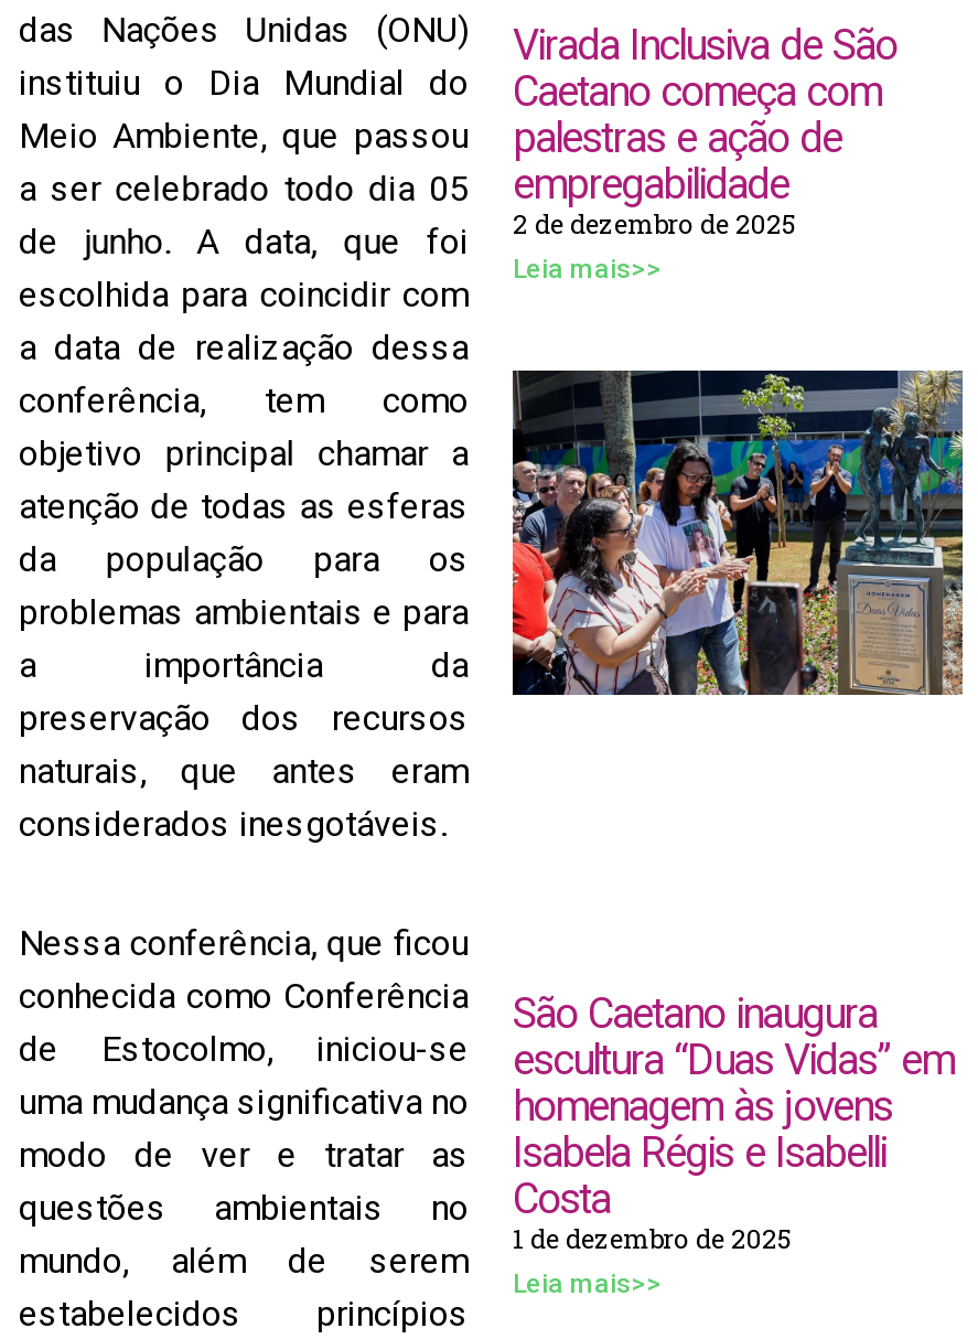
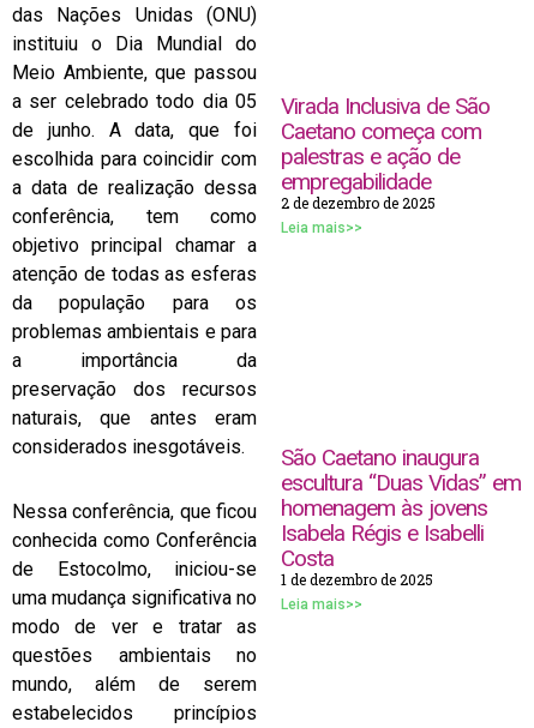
moved down: Virada Inclusiva de São | Caetano começa com | palestras e ação de | empregabilidade | 2 de dezembro de 2025 | Leia mais>>

- [image]

moved up: São Caetano inaugura | escultura “Duas Vidas” em | homenagem às jovens | Isabela Régis e Isabelli | Costa | 1 de dezembro de 2025 | Leia mais>>
